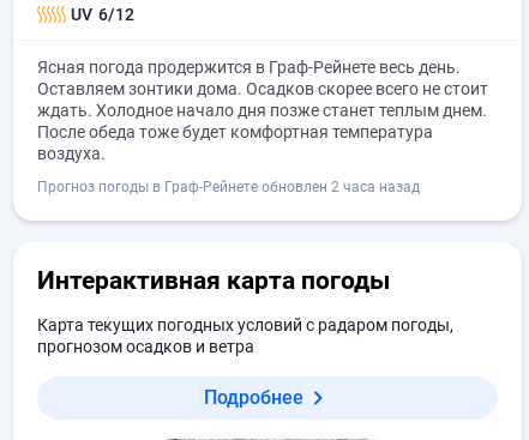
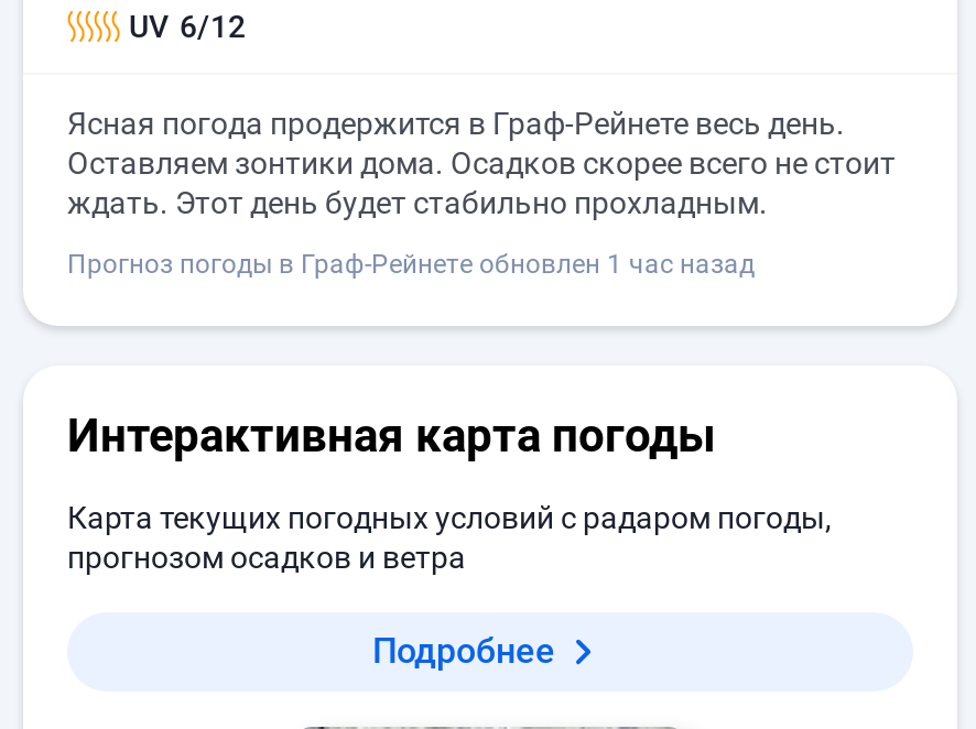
- ждать. Холодное начало дня позже станет теплым днем.
- После обеда тоже будет комфортная температура
- воздуха.
+ ждать. Этот день будет стабильно прохладным.

- Прогноз погоды в Граф-Рейнете обновлен 2 часа назад
+ Прогноз погоды в Граф-Рейнете обновлен 1 час назад
